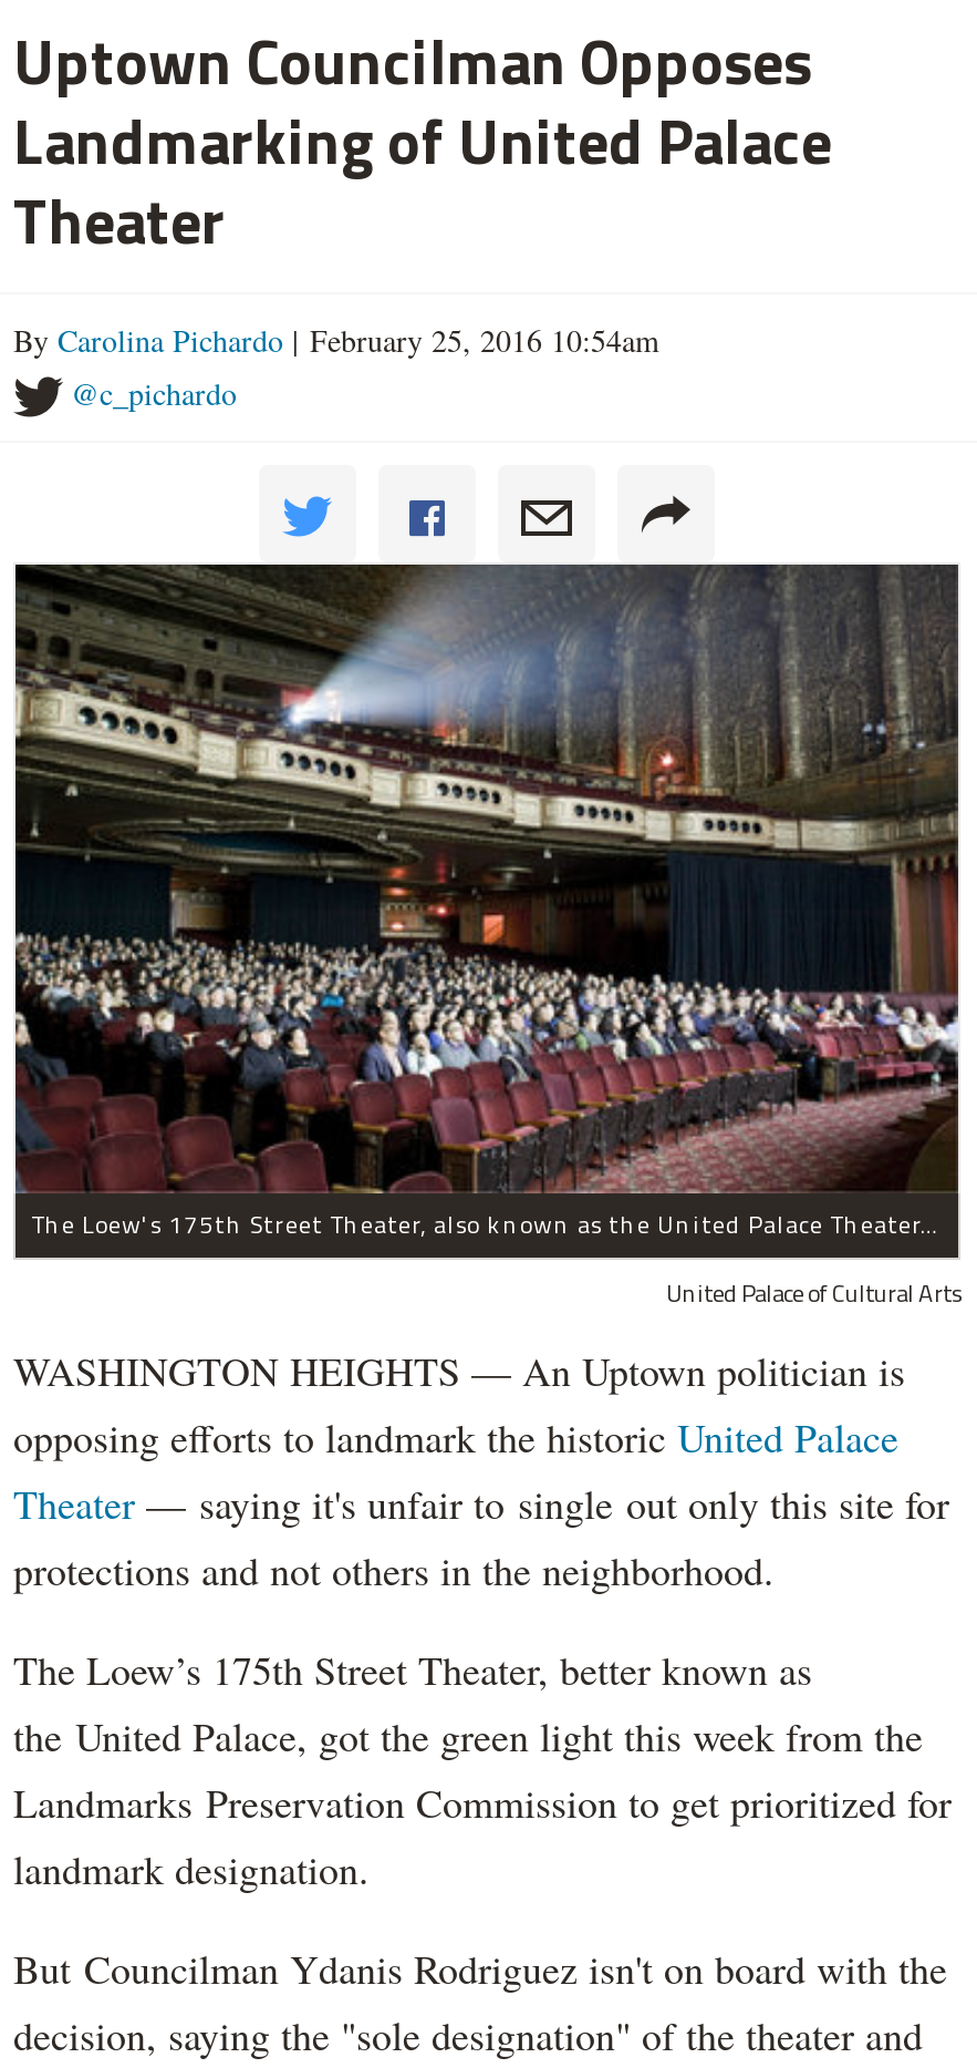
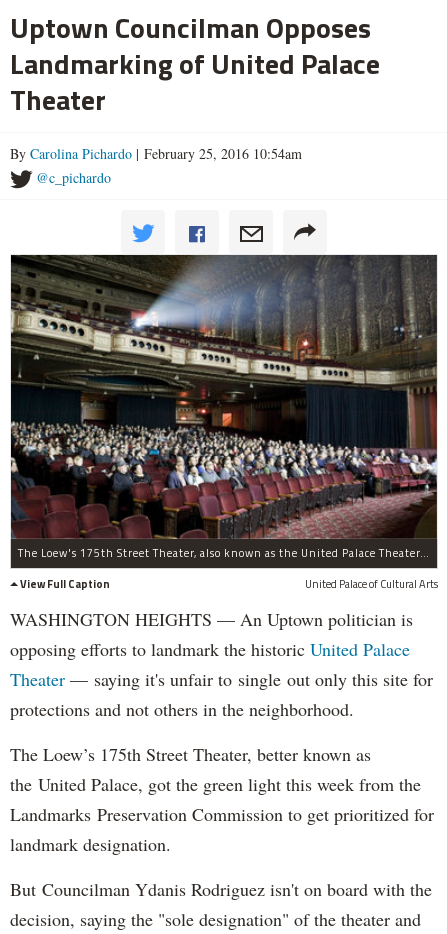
+ View Full Caption
